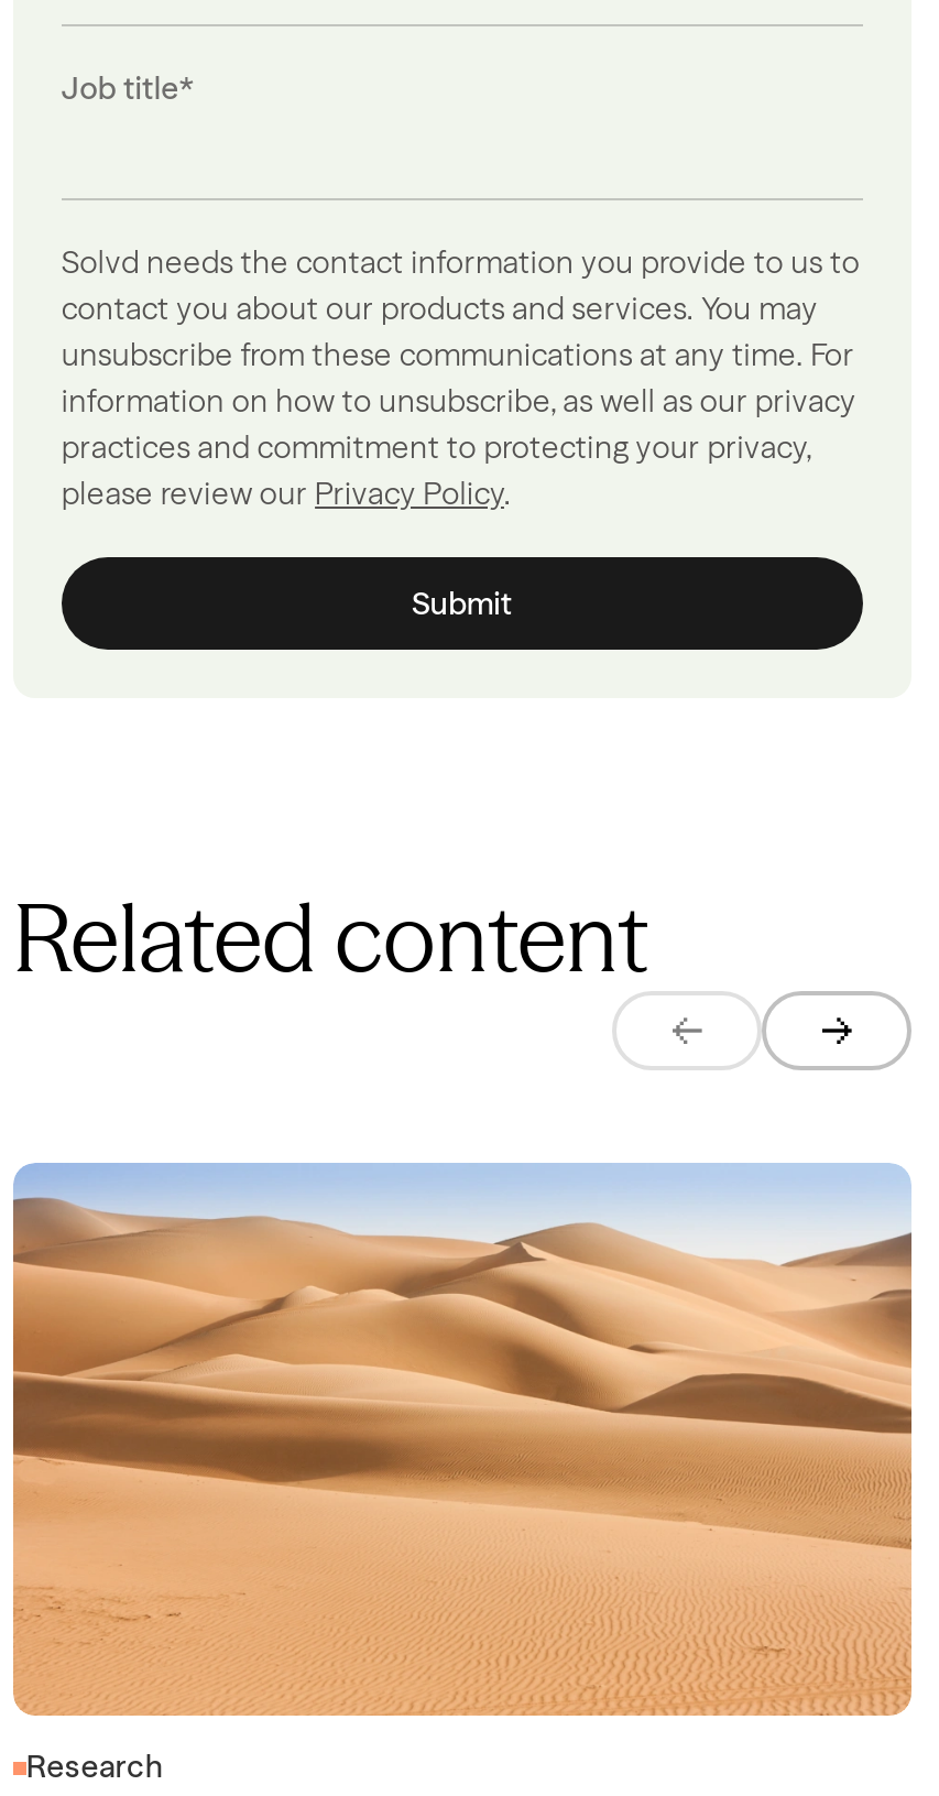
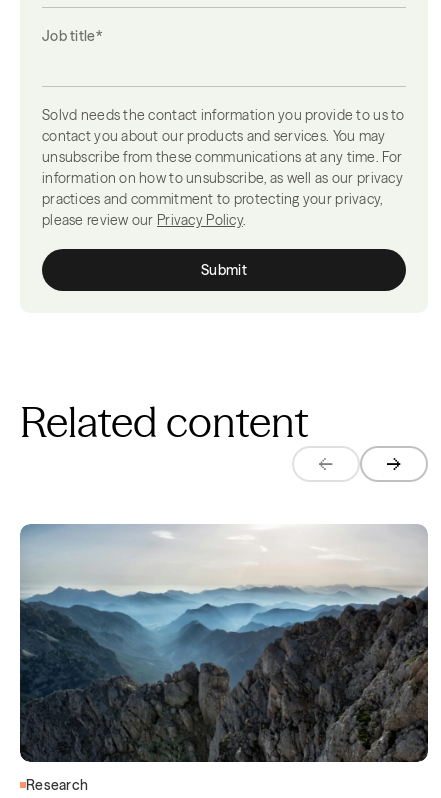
- [image]
+ [image]
